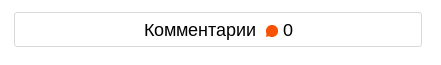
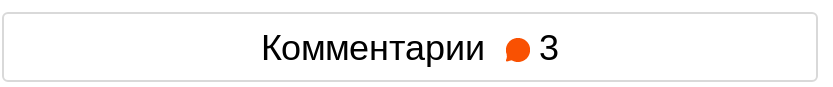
- Комментарии 0
+ Комментарии 3
